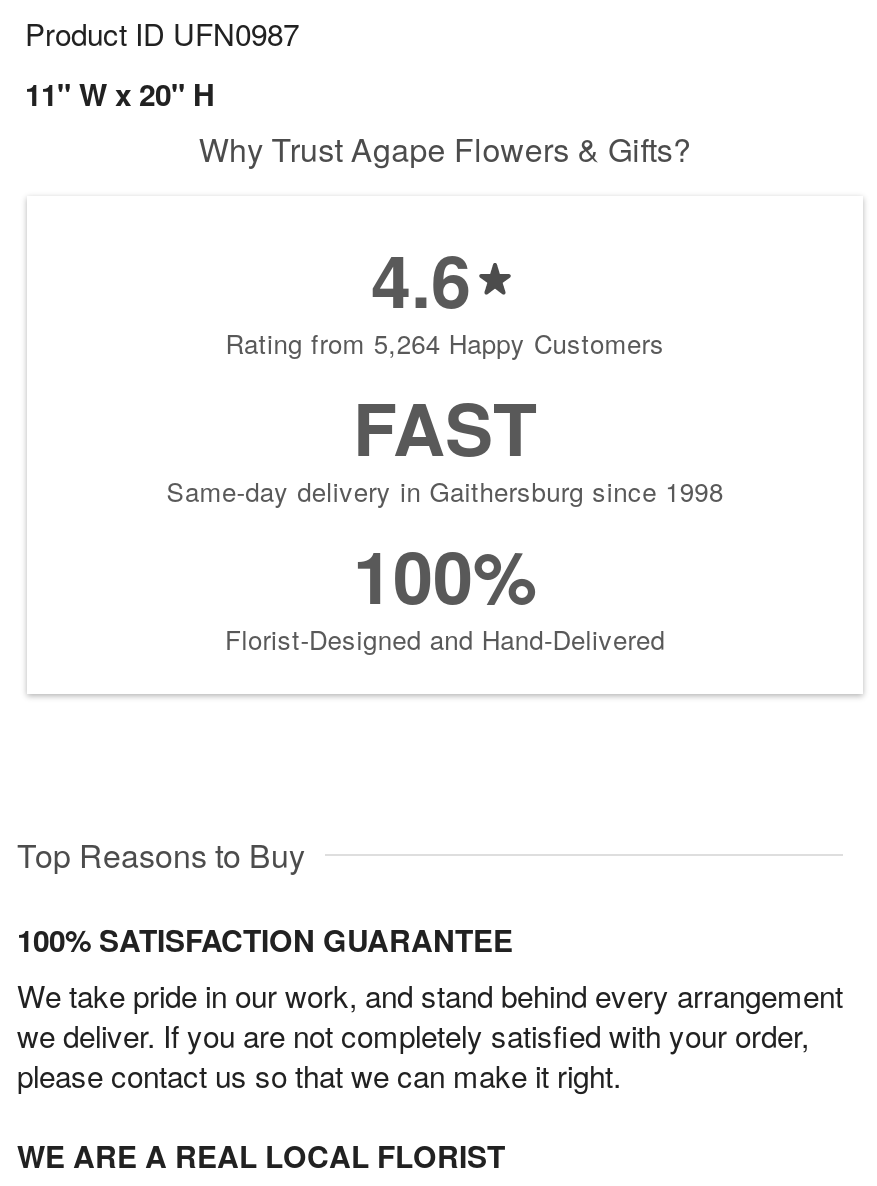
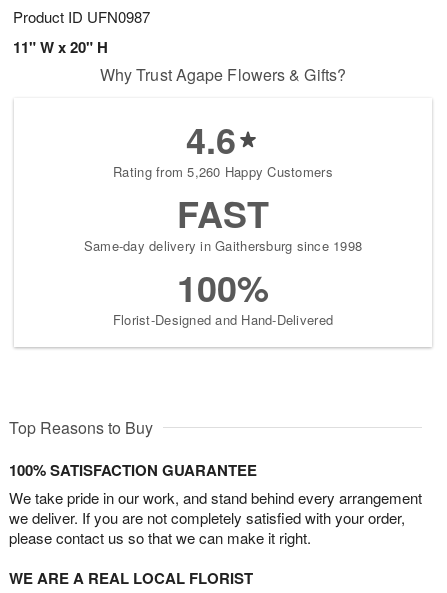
- Rating from 5,264 Happy Customers
+ Rating from 5,260 Happy Customers
